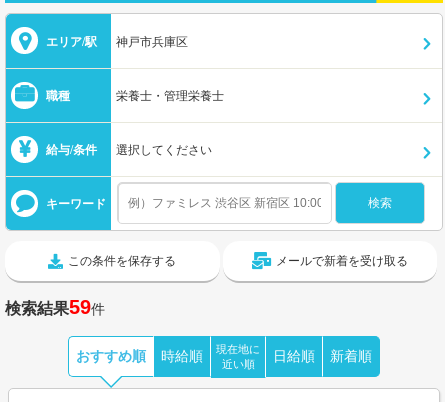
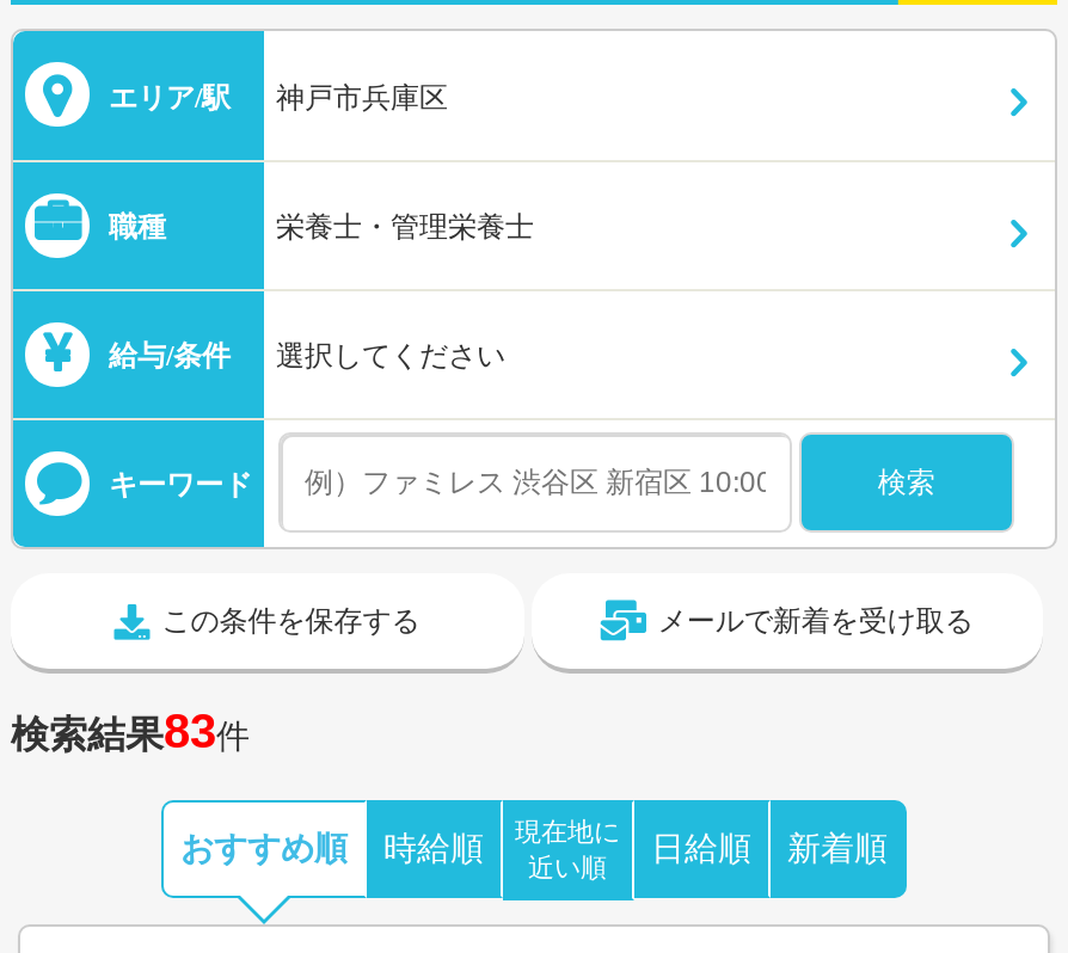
- 検索結果59件
+ 検索結果83件
